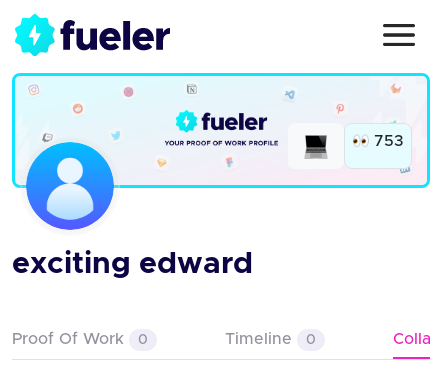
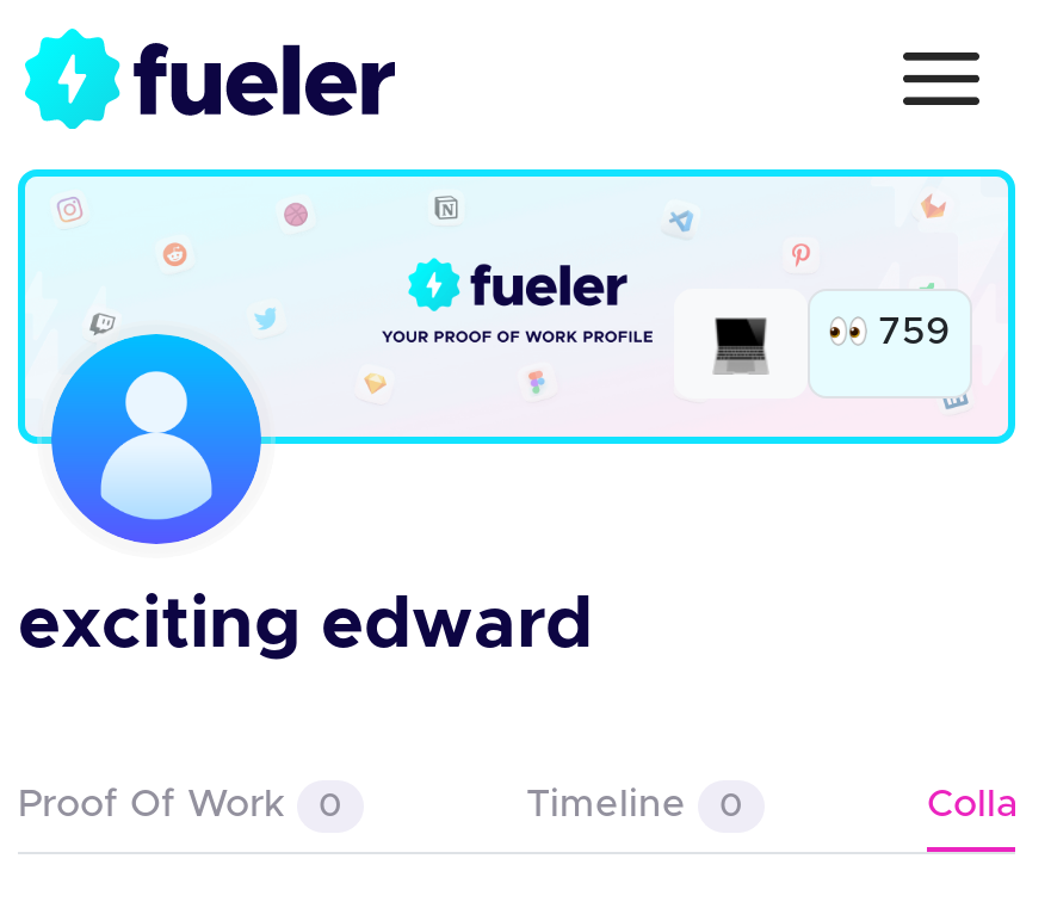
- 753
+ 759
